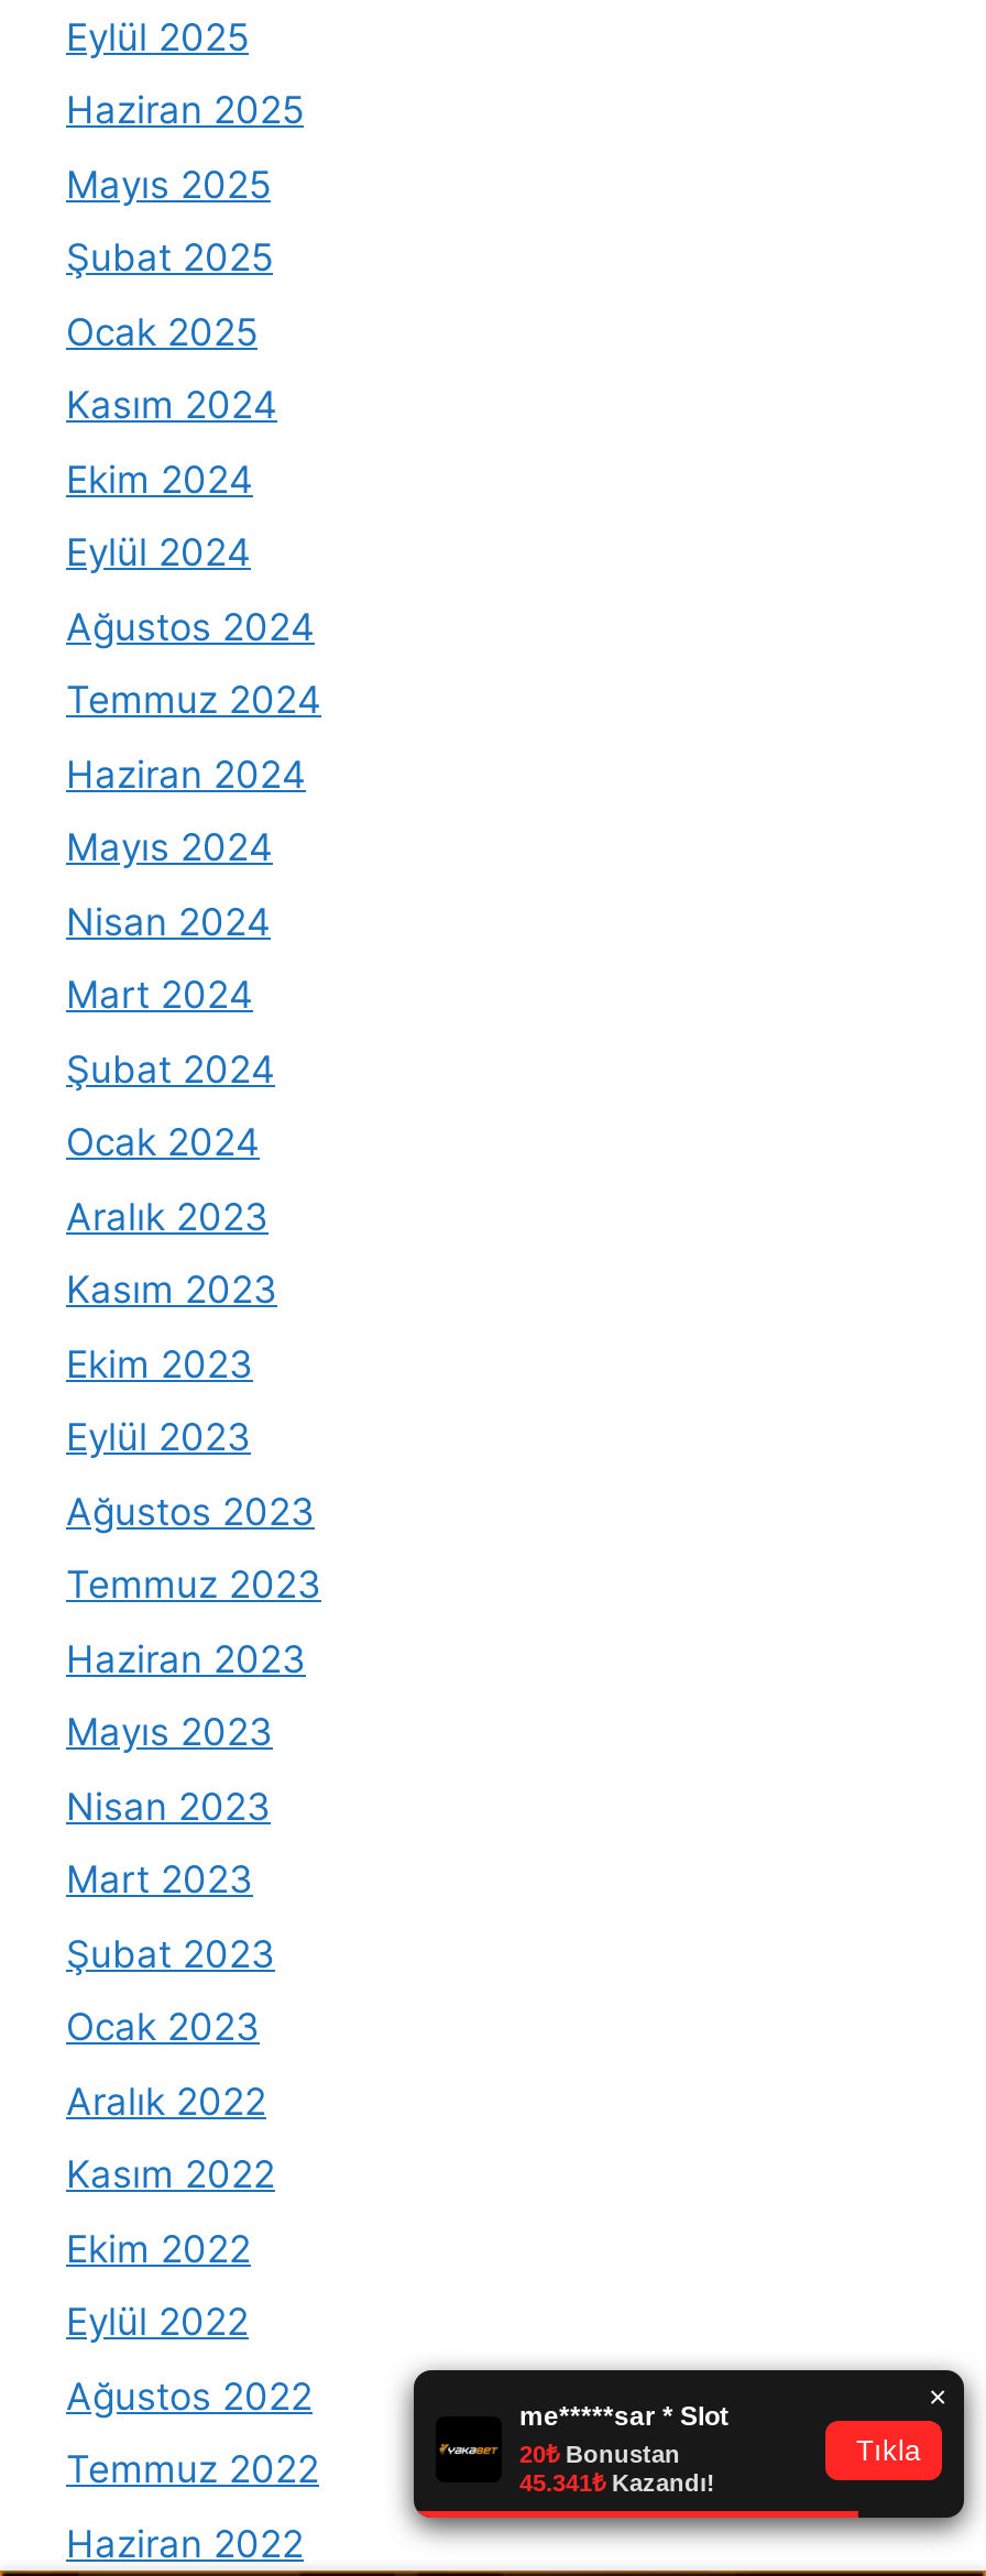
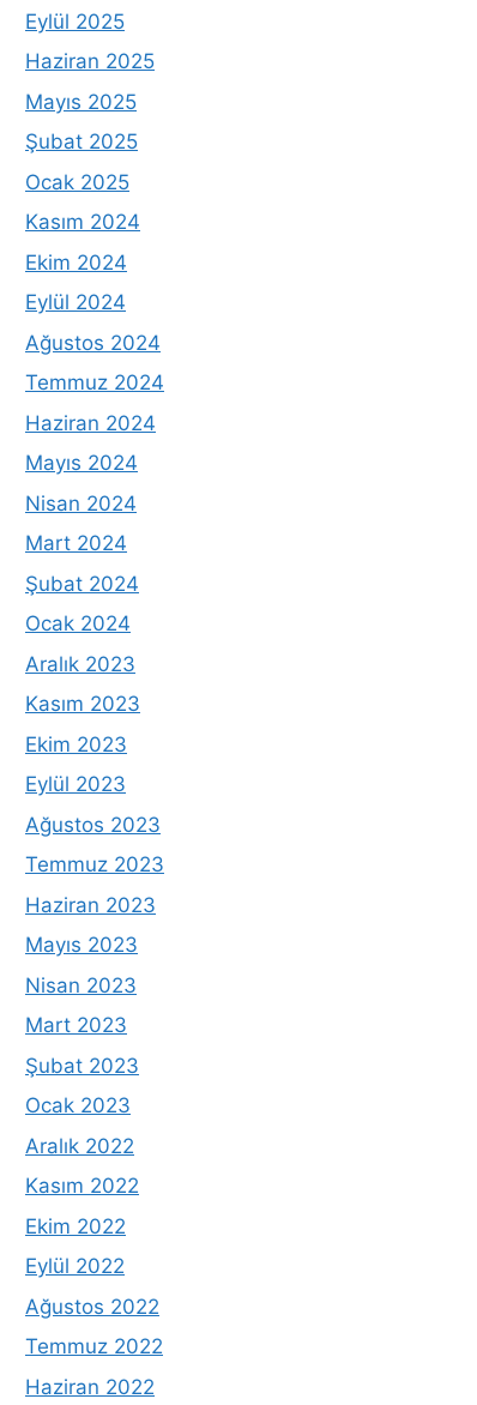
- [image]
